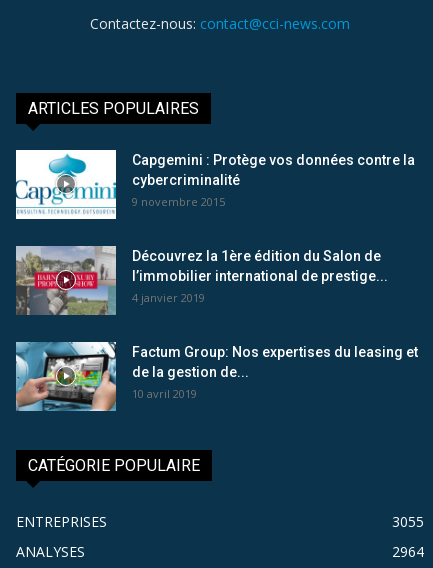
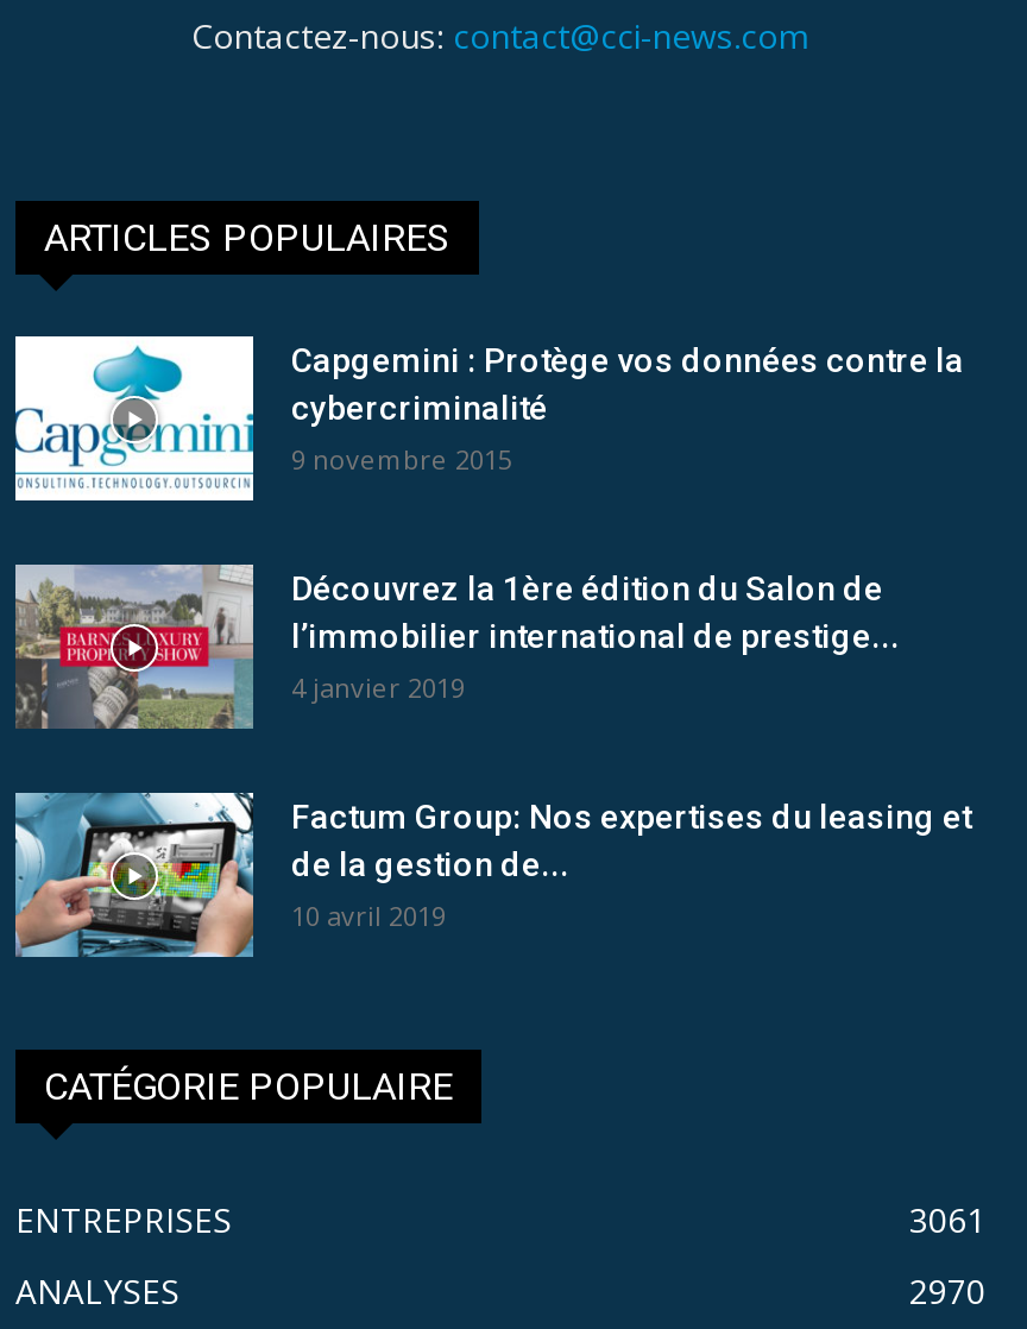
- 3055
+ 3061

- 2964
+ 2970
